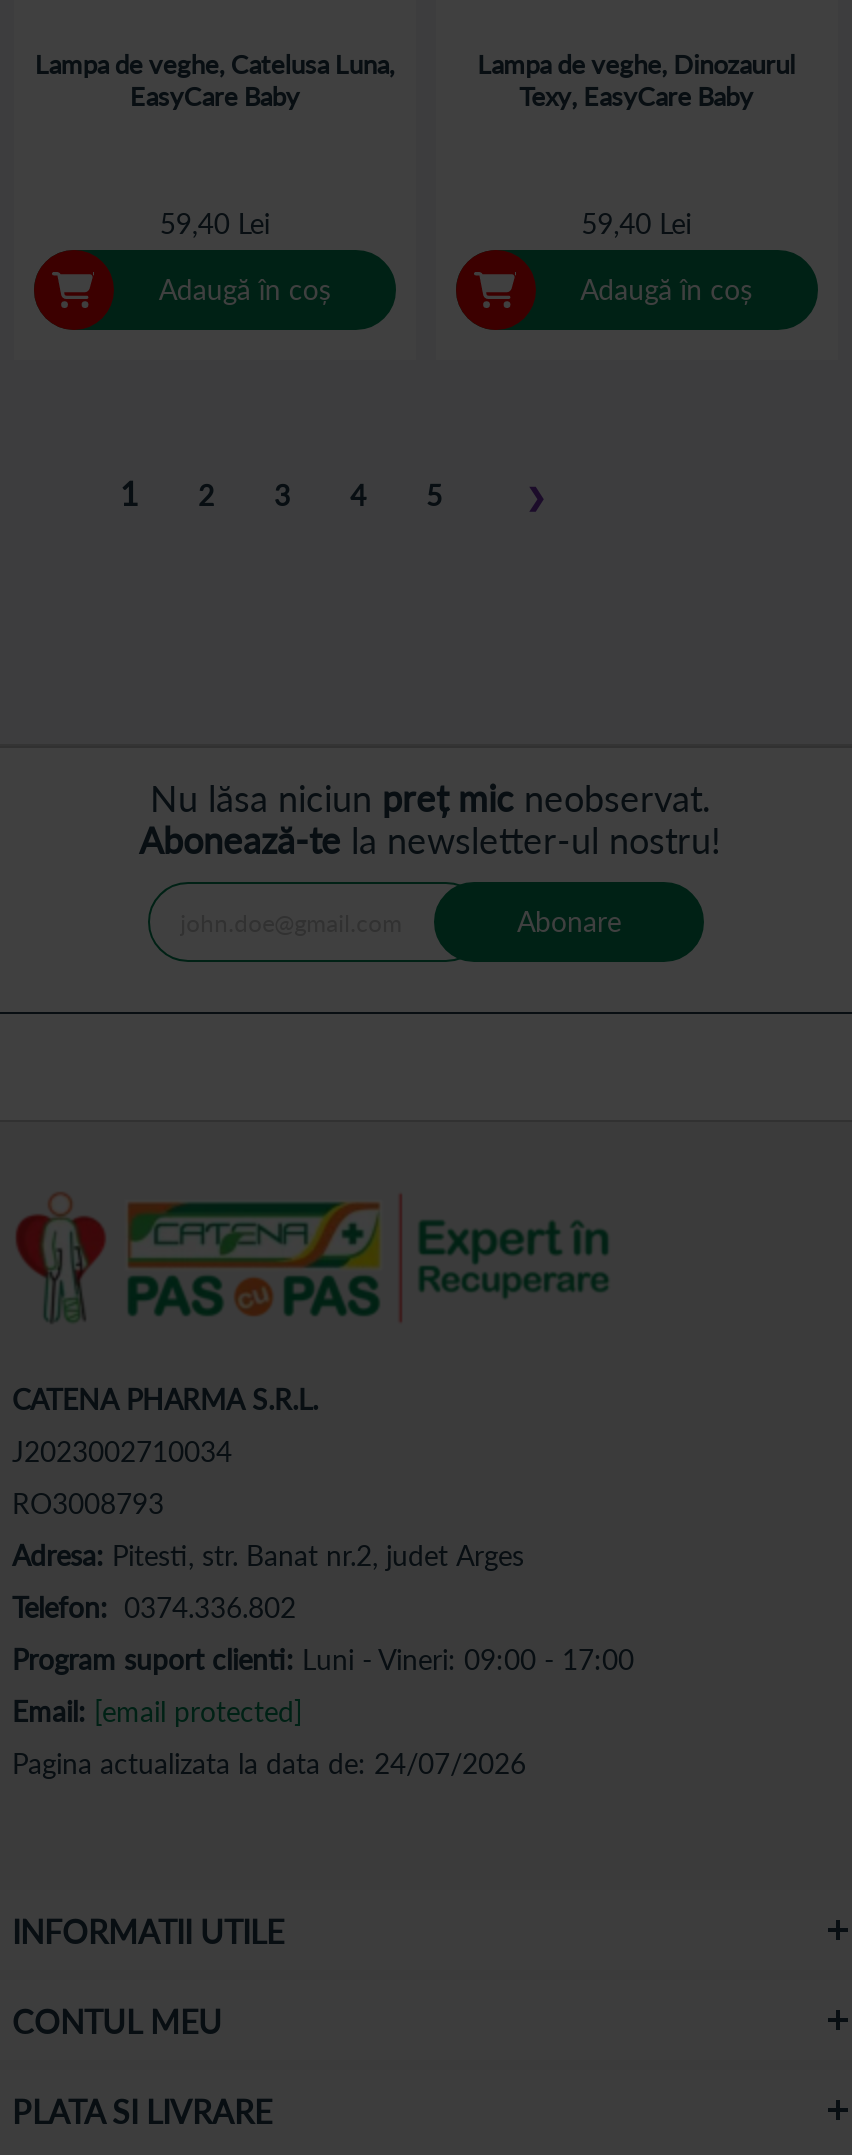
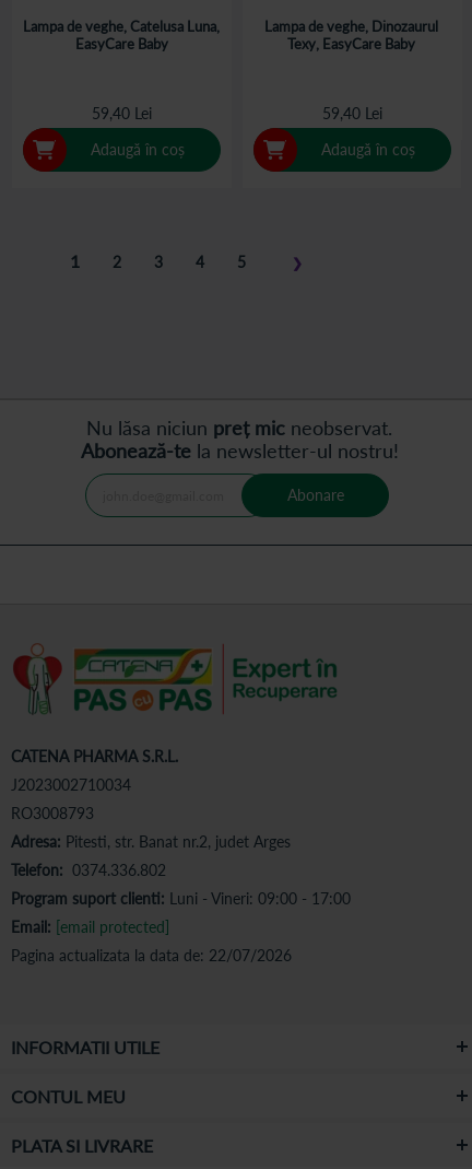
- Pagina actualizata la data de: 24/07/2026
+ Pagina actualizata la data de: 22/07/2026
